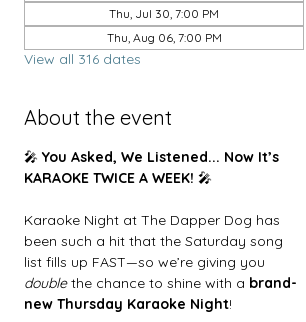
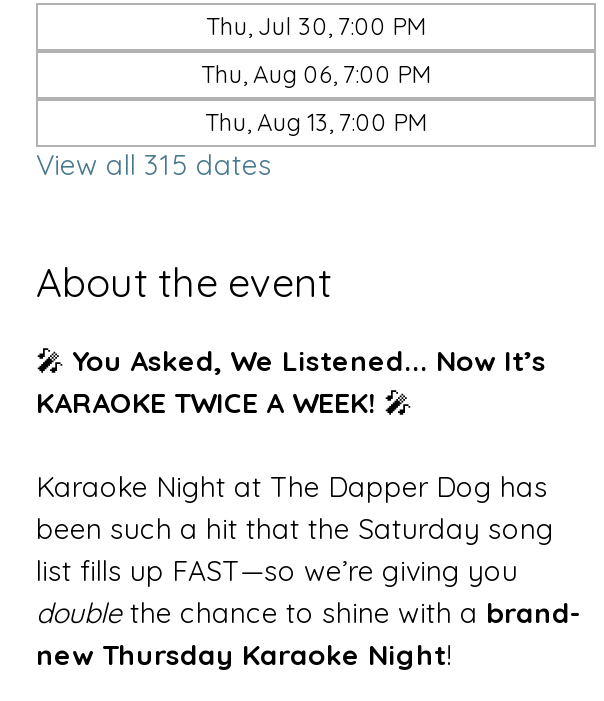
- View all 316 dates
+ Thu, Aug 13, 7:00 PM
+ View all 315 dates
